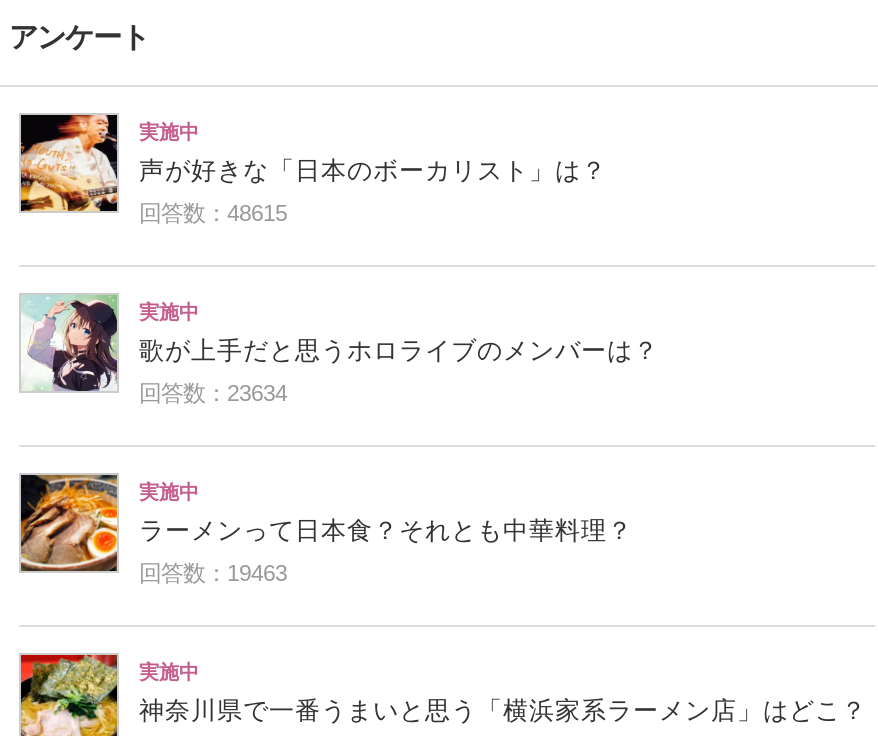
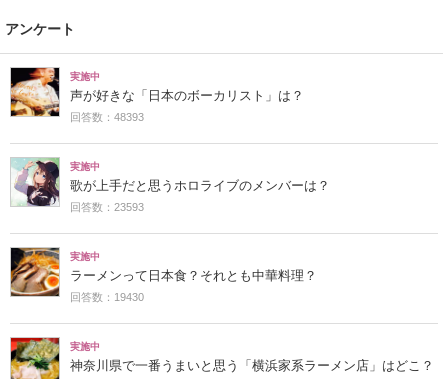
- 回答数：48615
+ 回答数：48393

- 回答数：23634
+ 回答数：23593

- 回答数：19463
+ 回答数：19430
